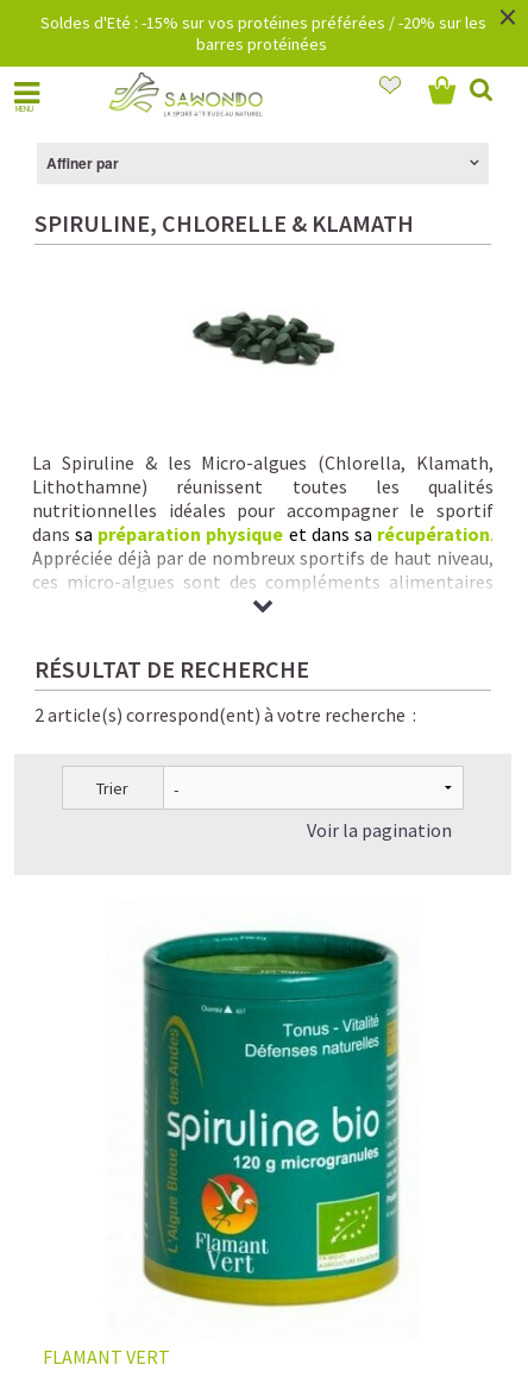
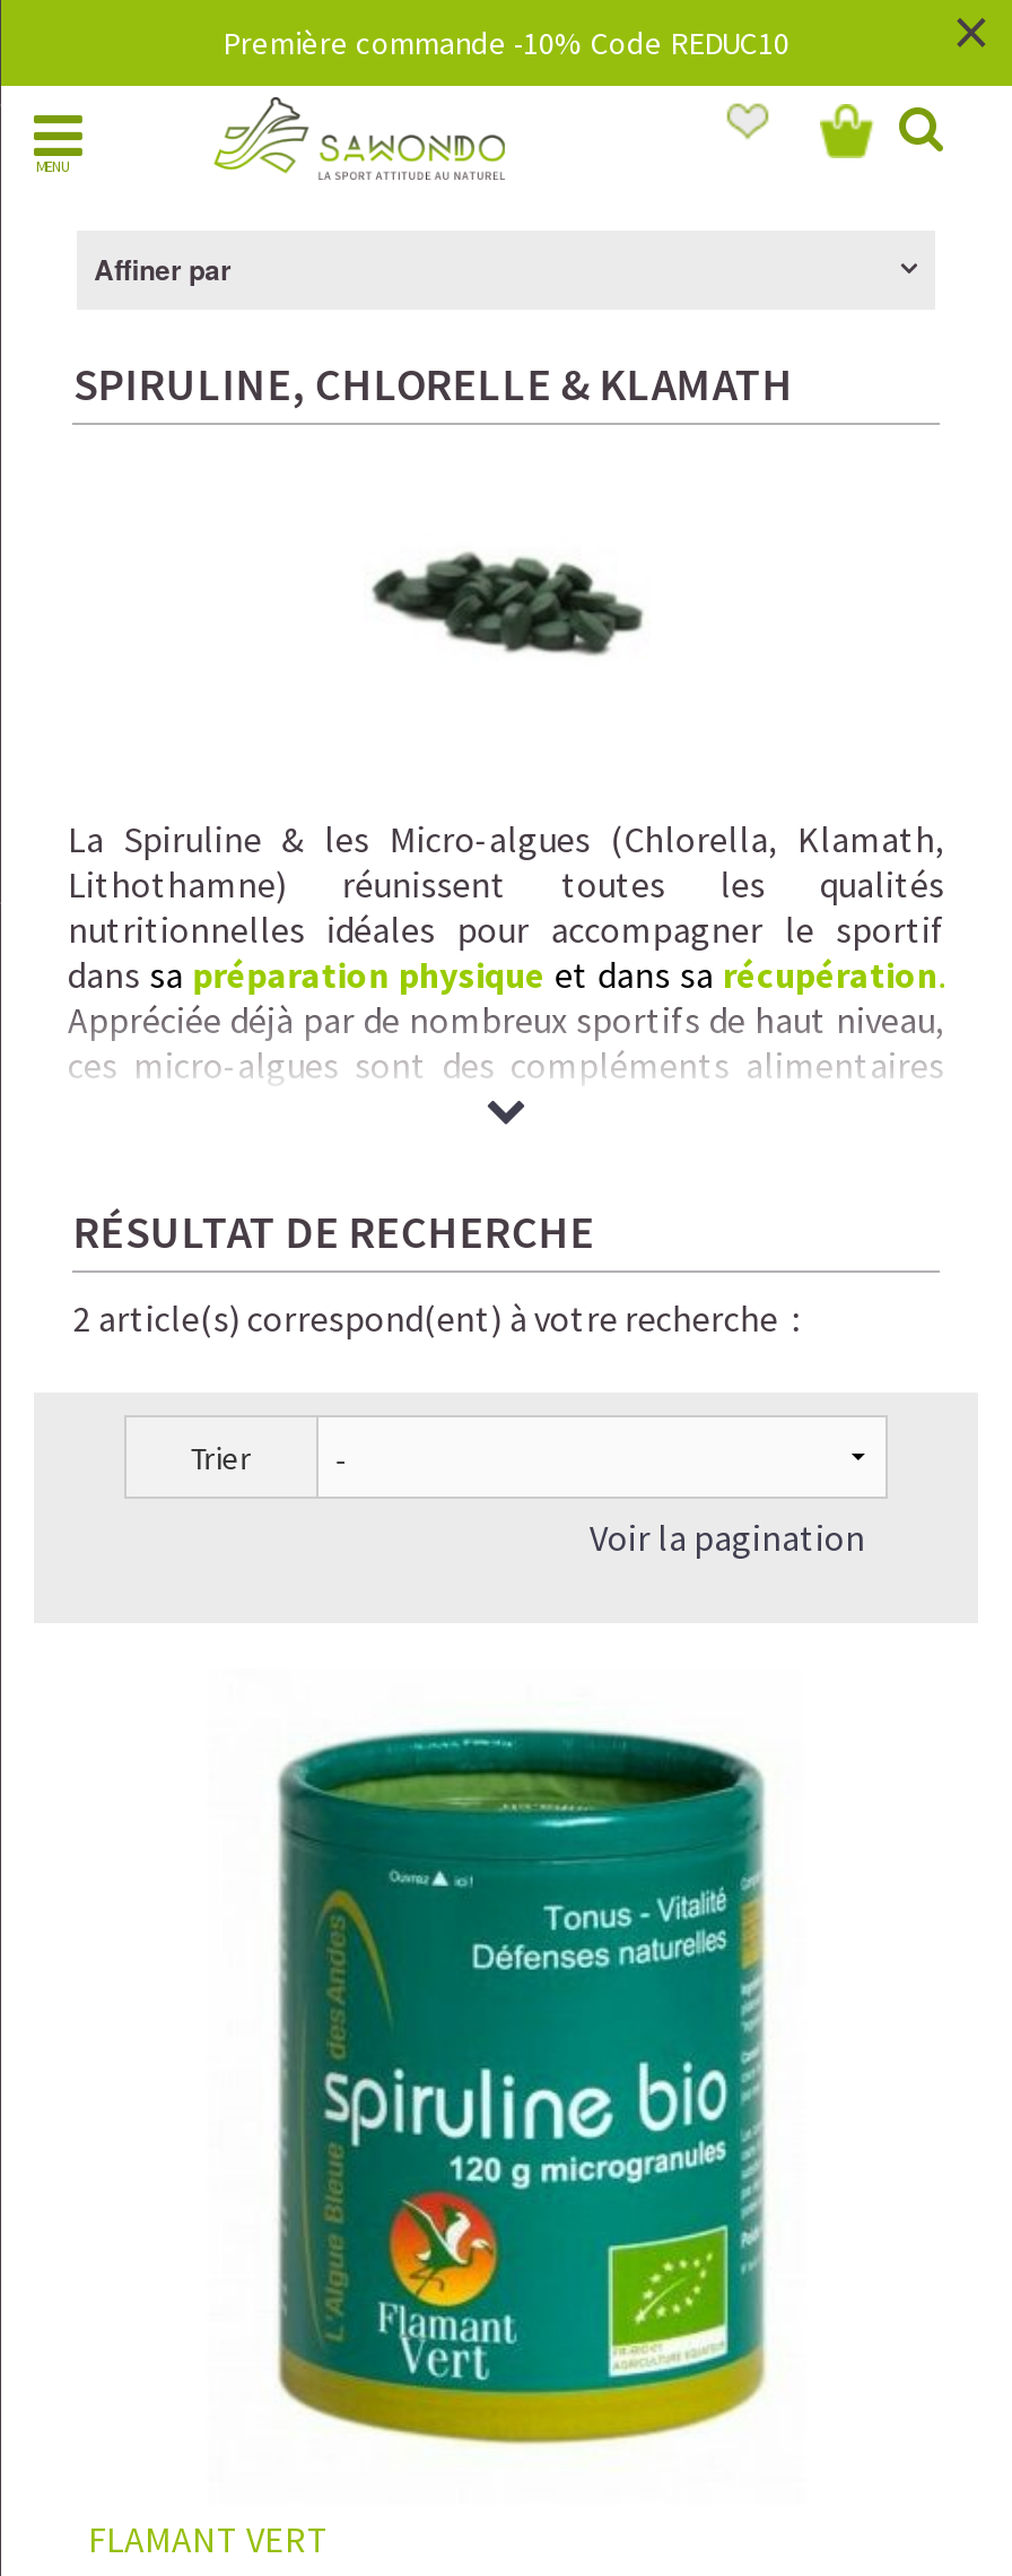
- Soldes d'Eté : -15% sur vos protéines préférées / -20% sur les
- barres protéinées
+ Première commande -10% Code REDUC10
